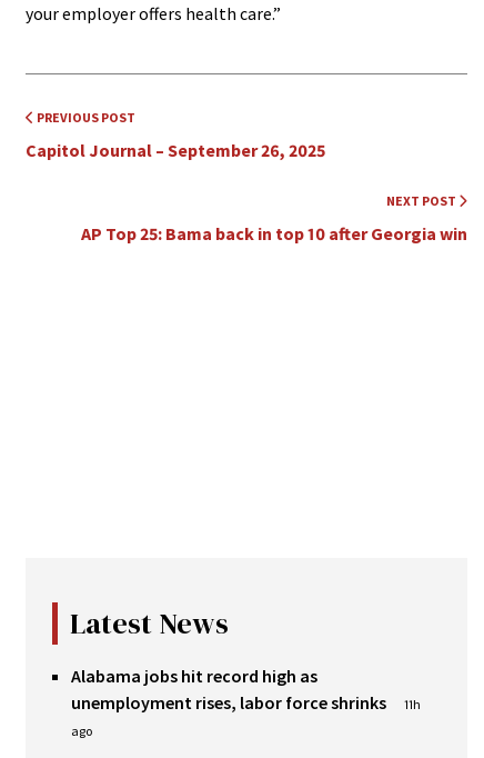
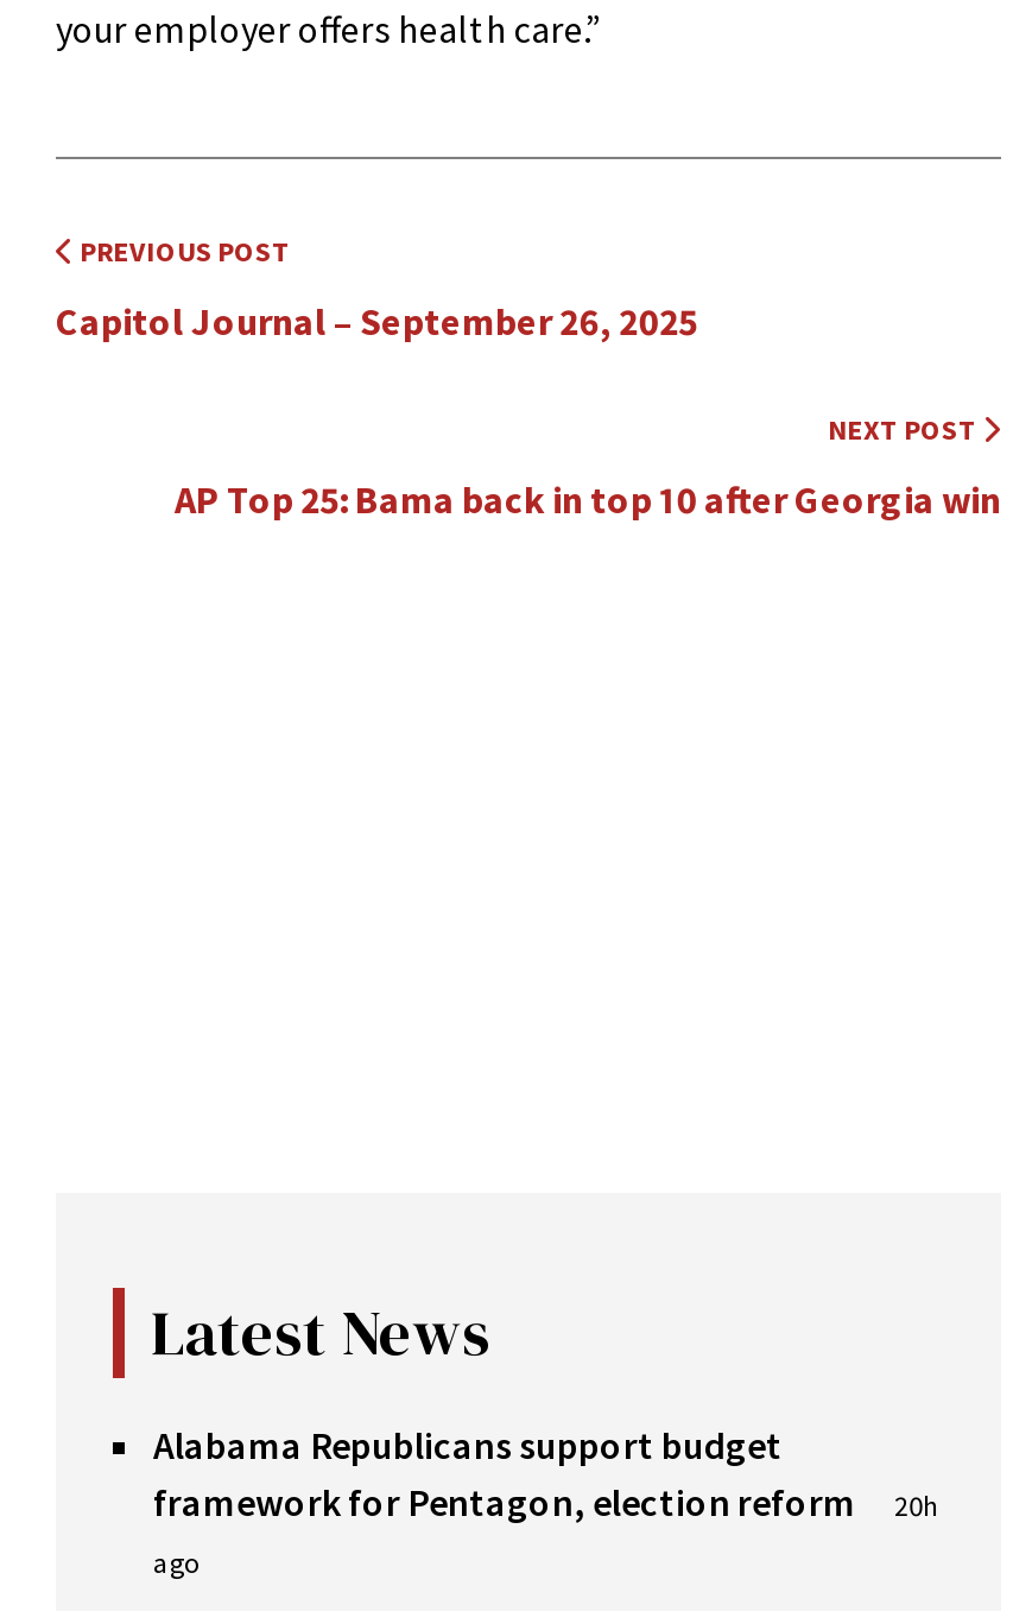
- Alabama jobs hit record high as
- unemployment rises, labor force shrinks
- 11h
+ Alabama Republicans support budget
+ framework for Pentagon, election reform
+ 20h
